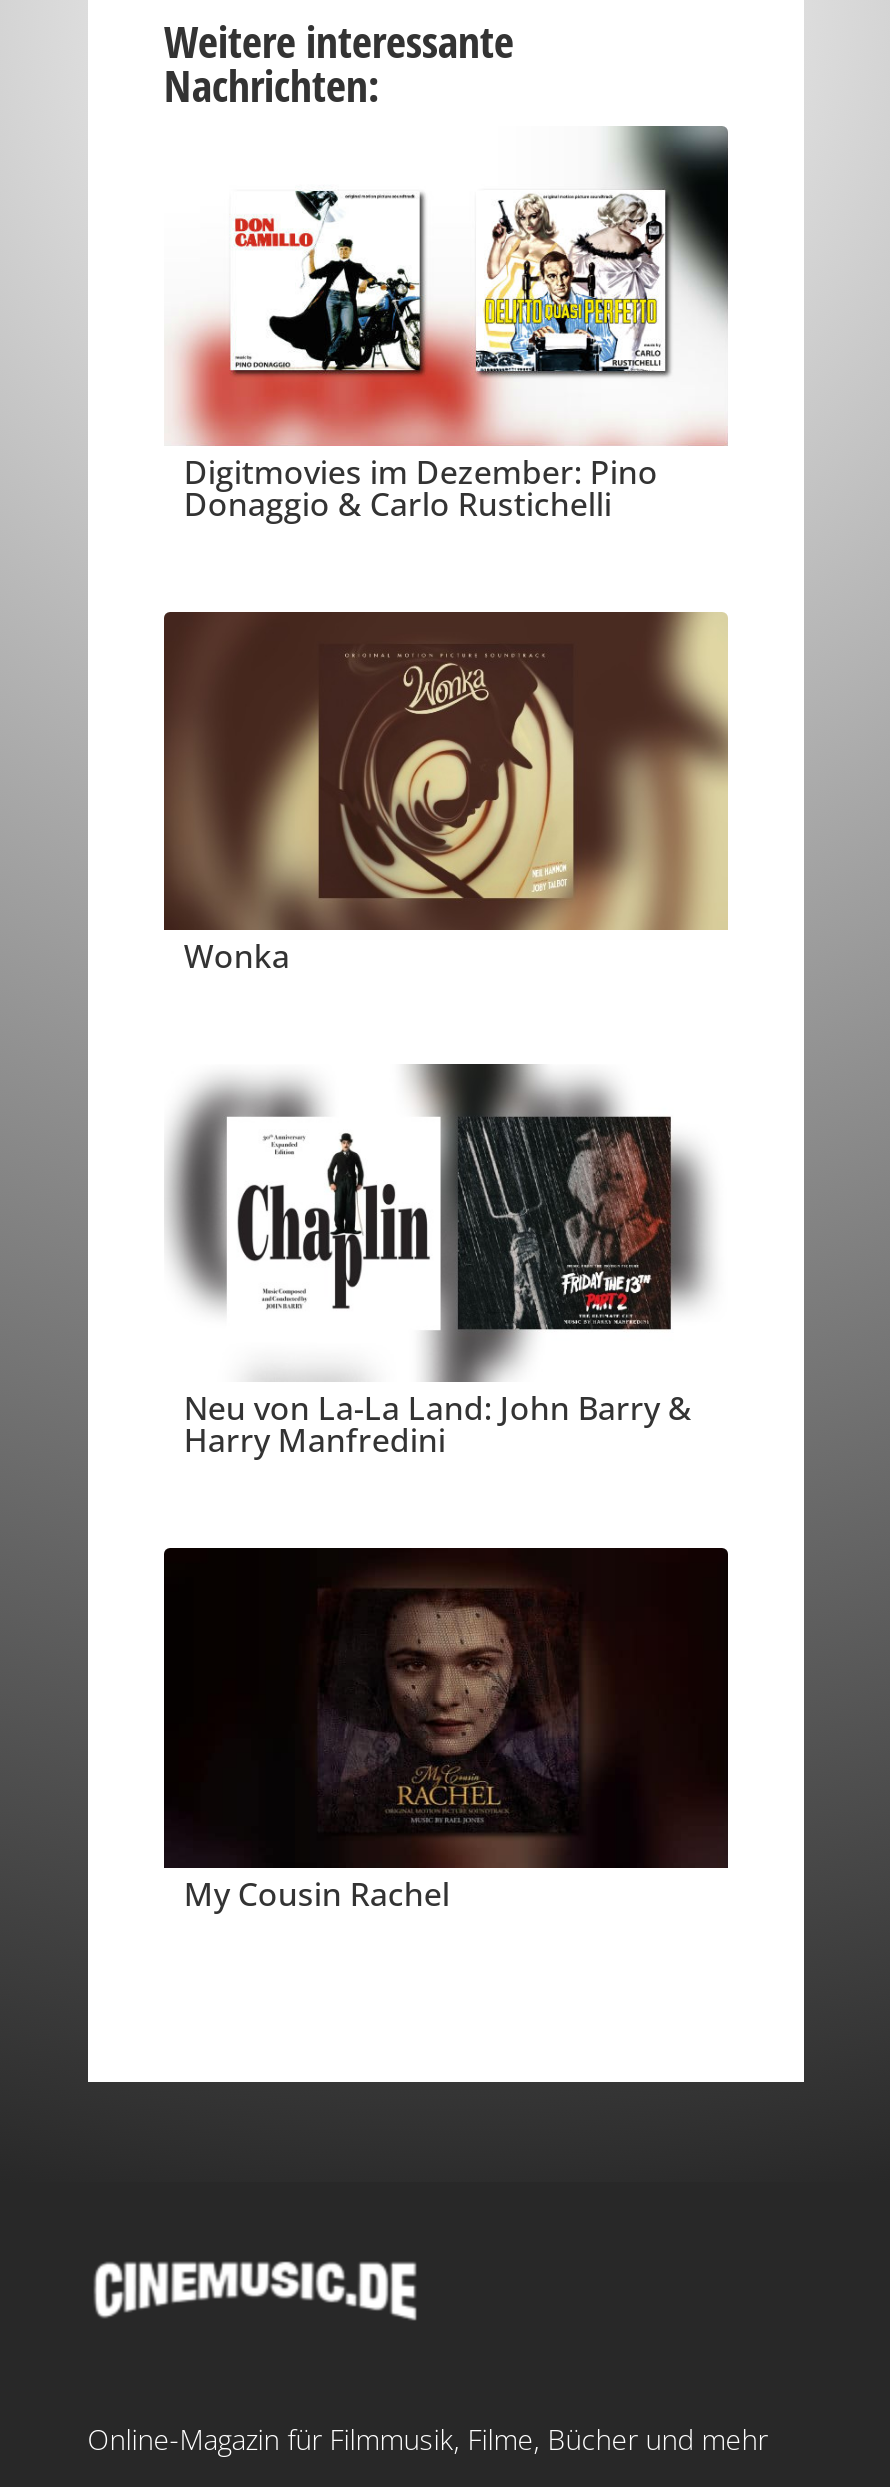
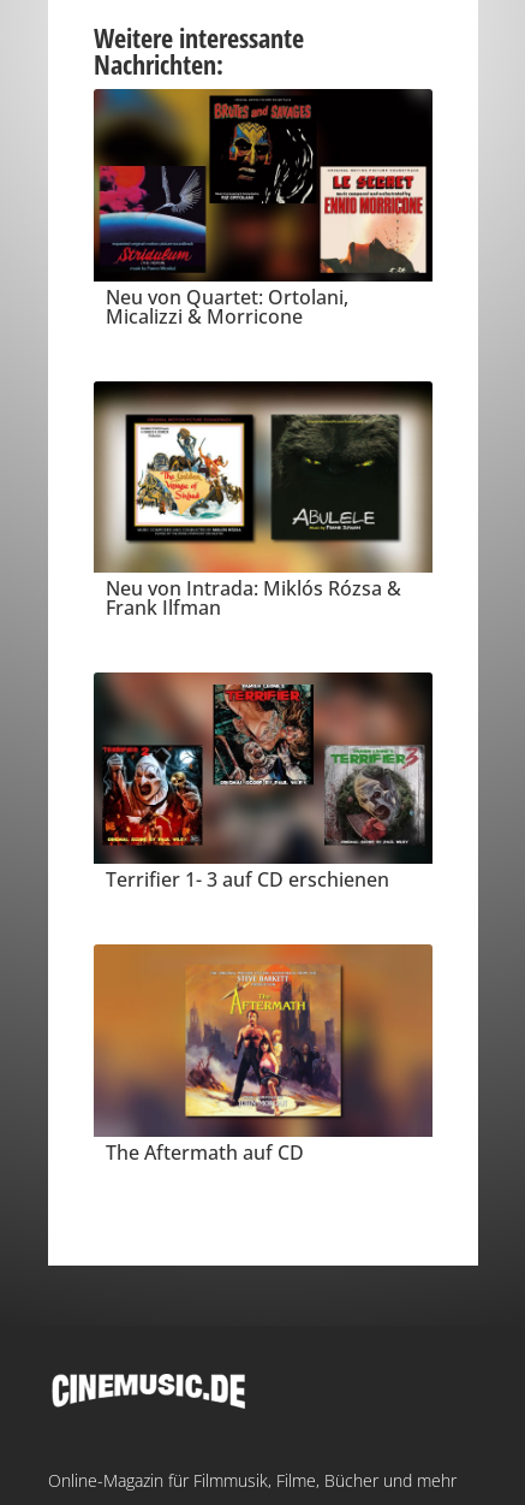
- [image]
- Digitmovies im Dezember: Pino
- Donaggio & Carlo Rustichelli
+ [image]
+ Neu von Quartet: Ortolani,
+ Micalizzi & Morricone

- [image]
- Wonka
+ [image]
+ Neu von Intrada: Miklós Rózsa &
+ Frank Ilfman

- [image]
- Neu von La-La Land: John Barry &
- Harry Manfredini
+ [image]
+ Terrifier 1- 3 auf CD erschienen

- [image]
- My Cousin Rachel
+ [image]
+ The Aftermath auf CD
